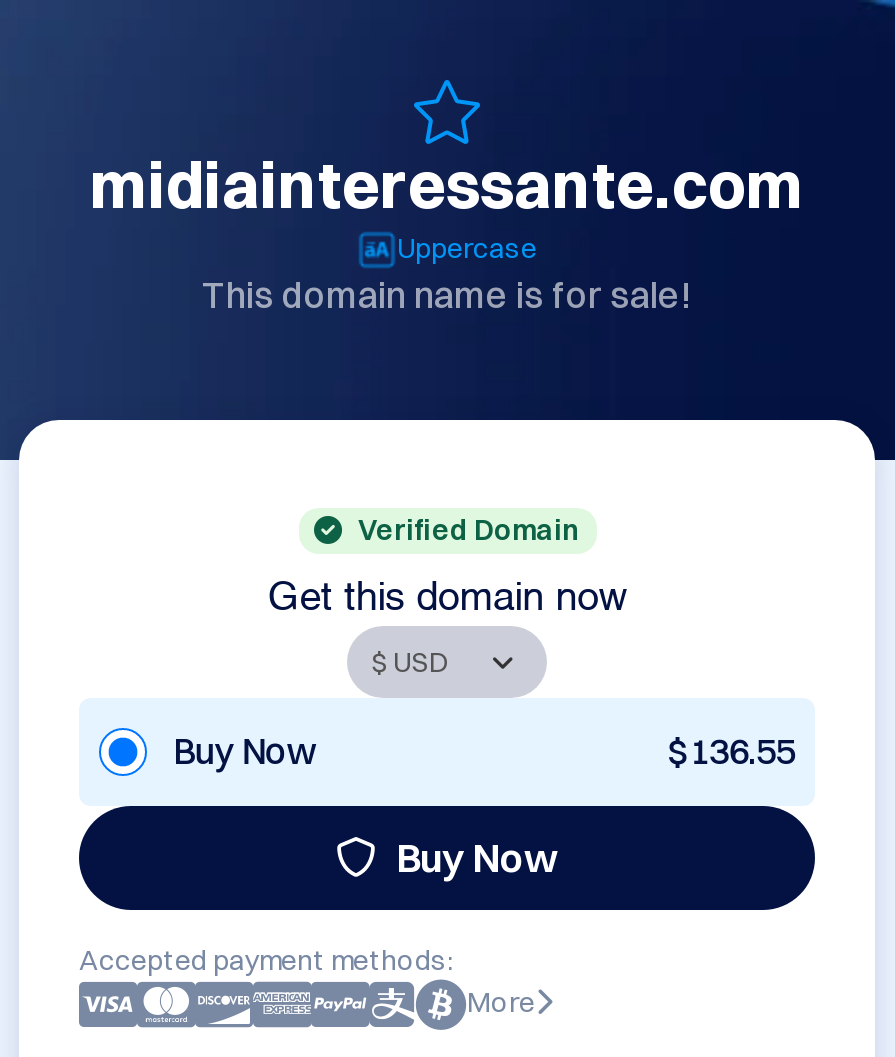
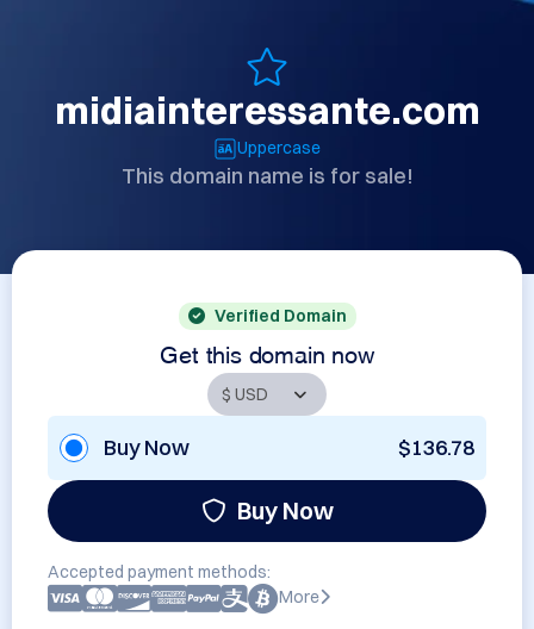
- $136.55
+ $136.78
